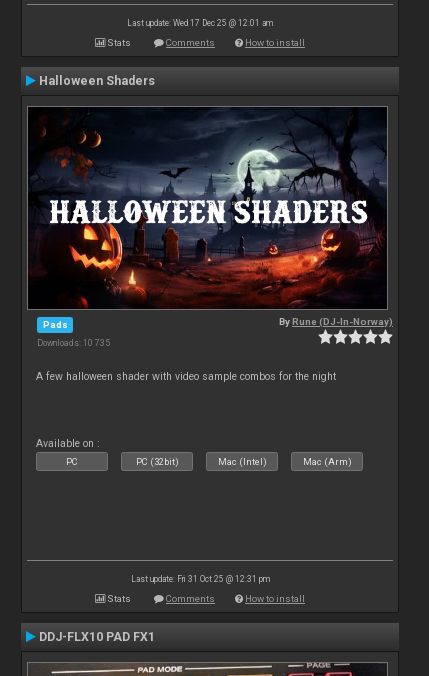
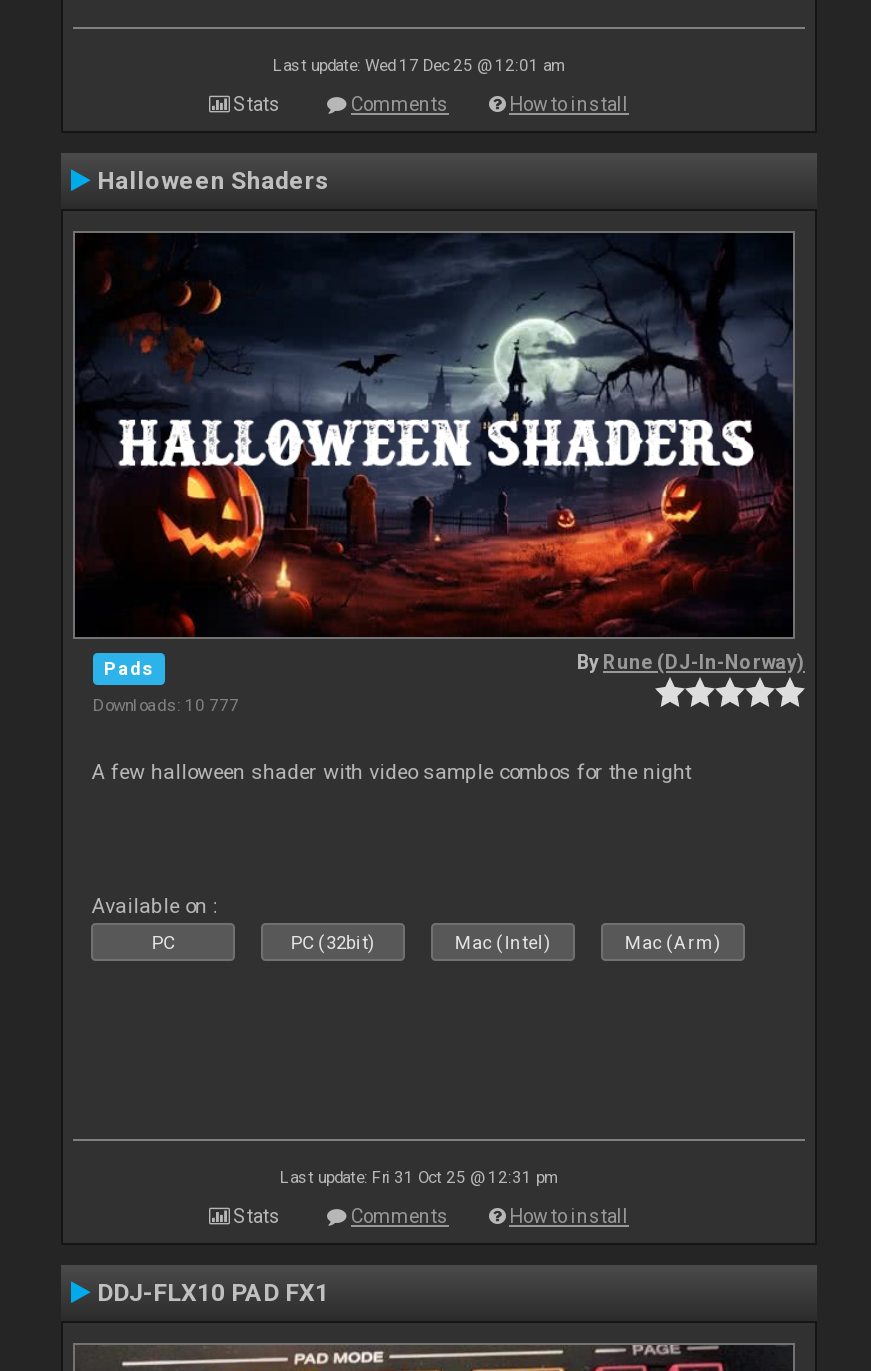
- Downloads: 10 735
+ Downloads: 10 777
